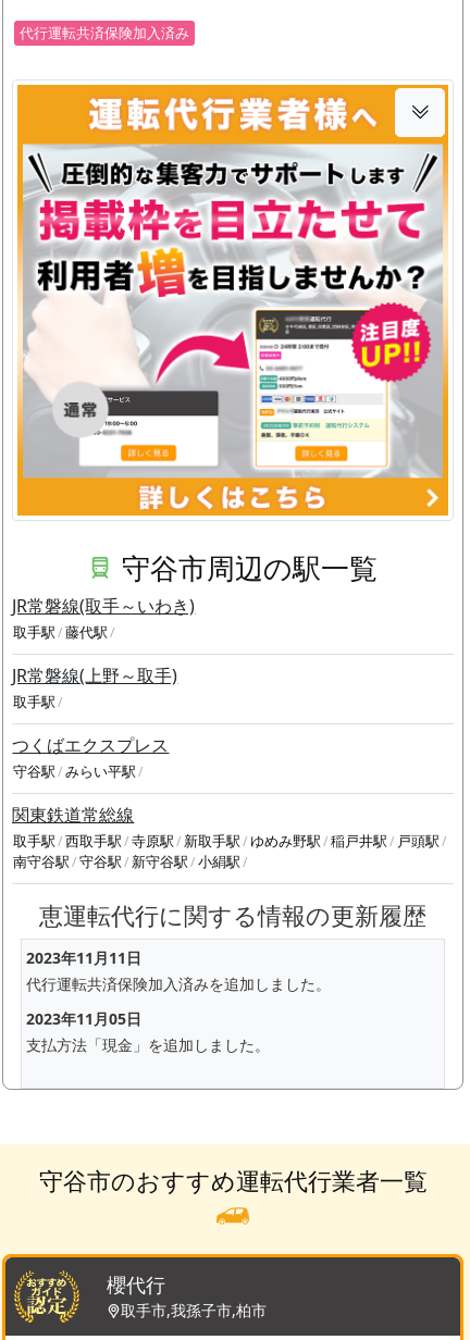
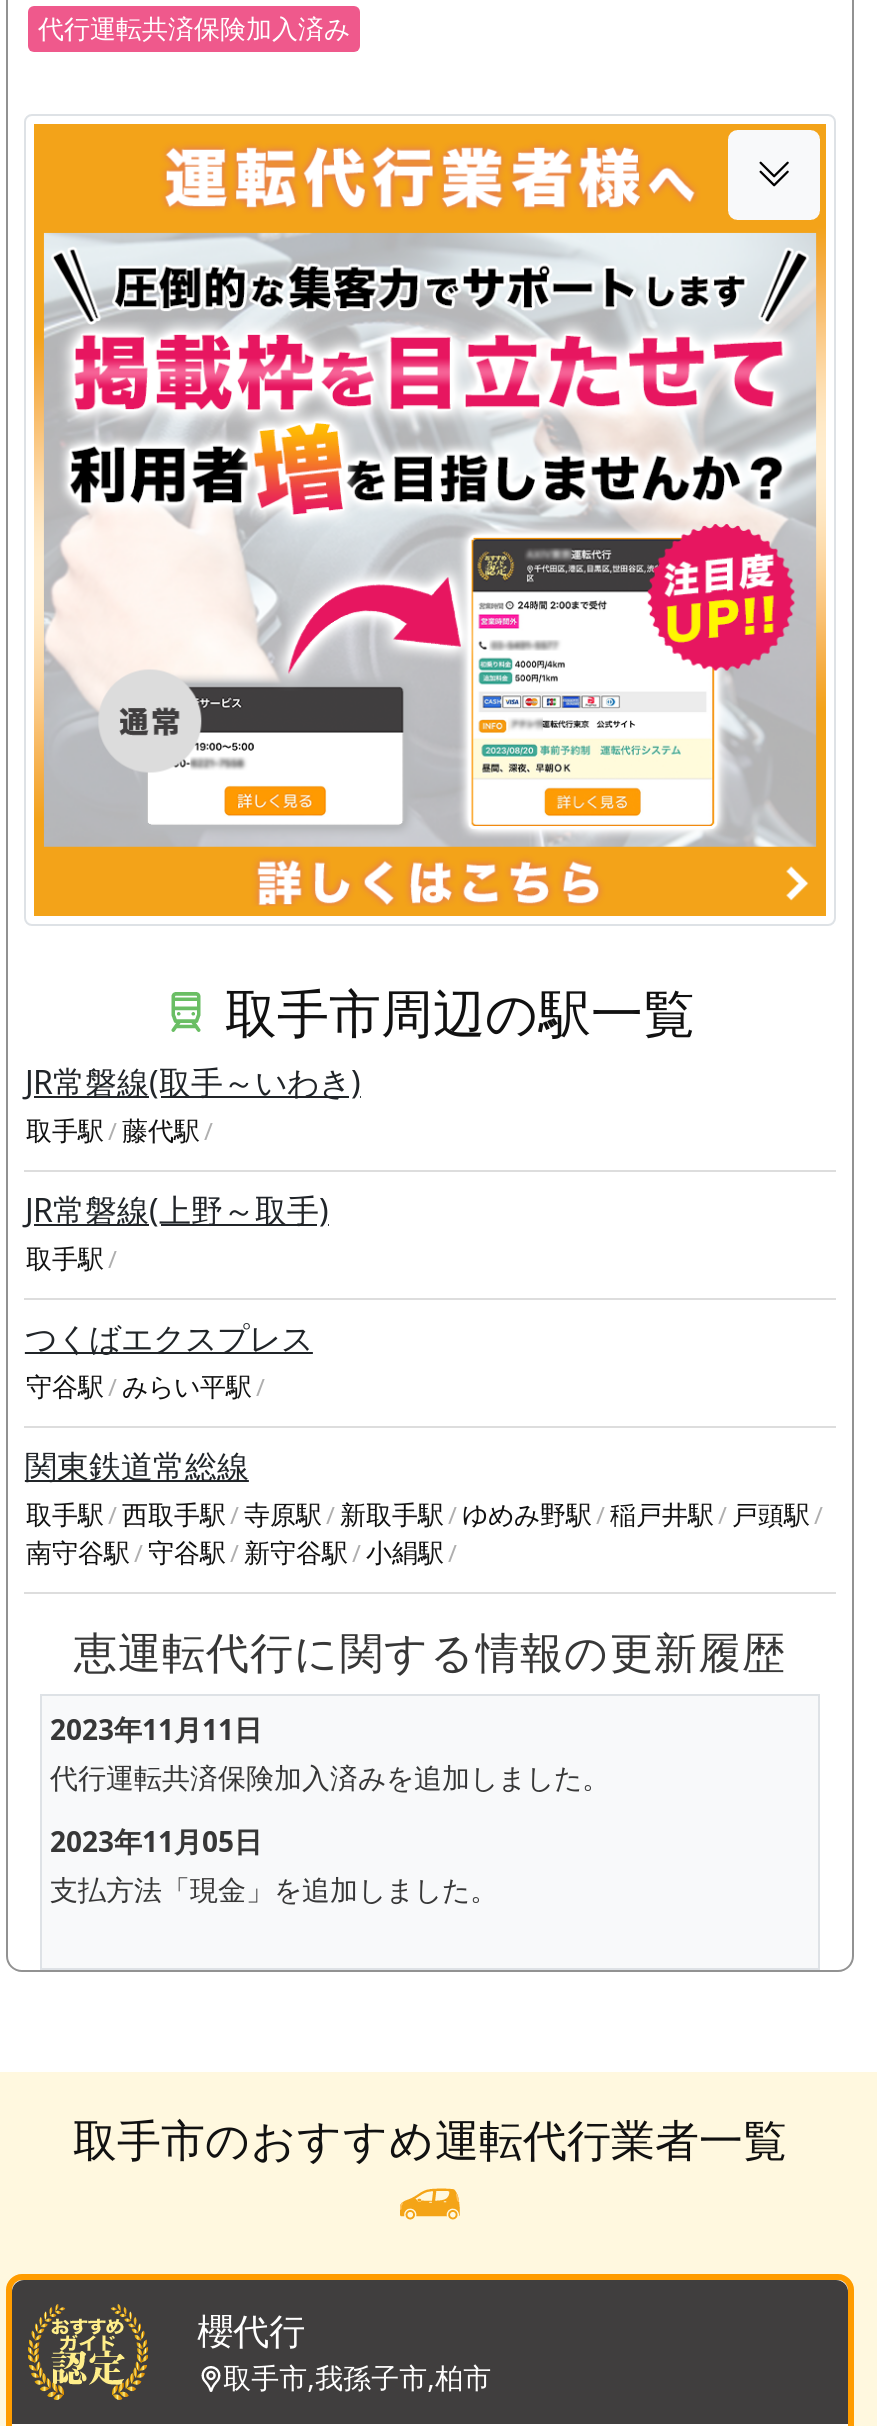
- 守谷市周辺の駅一覧
+ 取手市周辺の駅一覧

- 守谷市のおすすめ運転代行業者一覧
+ 取手市のおすすめ運転代行業者一覧
